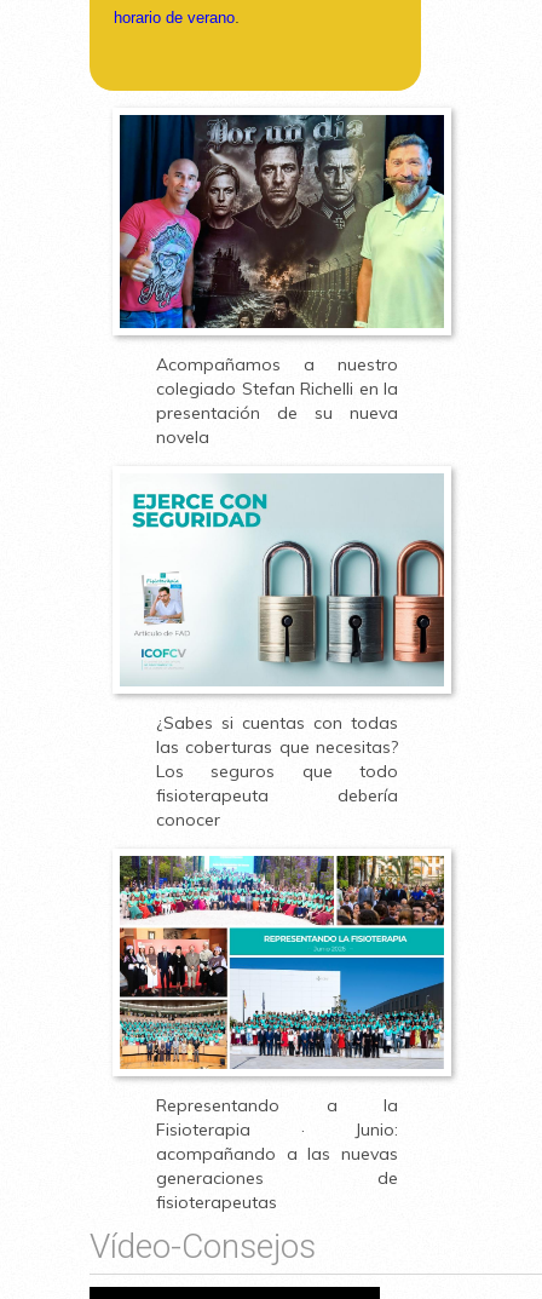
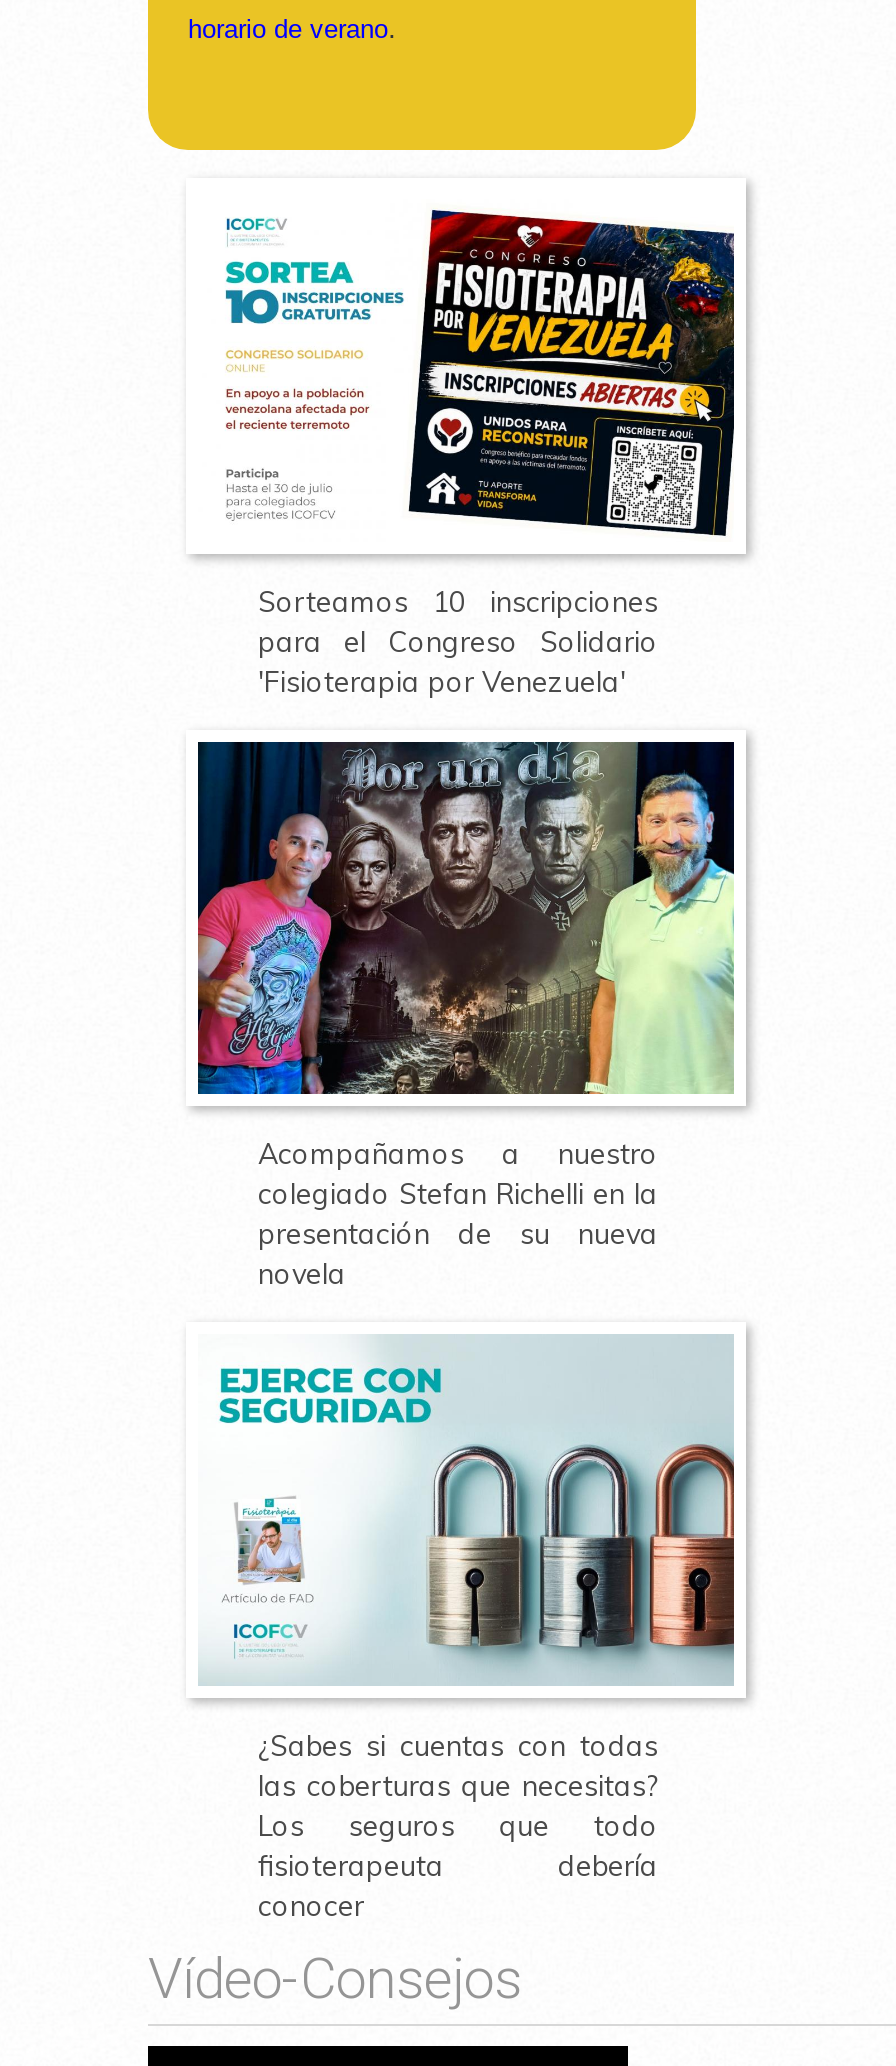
+ [image]
+ Sorteamos 10 inscripciones
+ para el Congreso Solidario
+ 'Fisioterapia por Venezuela'

moved down: [image] | Acompañamos a nuestro | colegiado Stefan Richelli en la | ... | fisioterapeuta debería | conocer

- [image]
- Representando a la
- Fisioterapia · Junio:
- acompañando a las nuevas
- generaciones de
- fisioterapeutas
